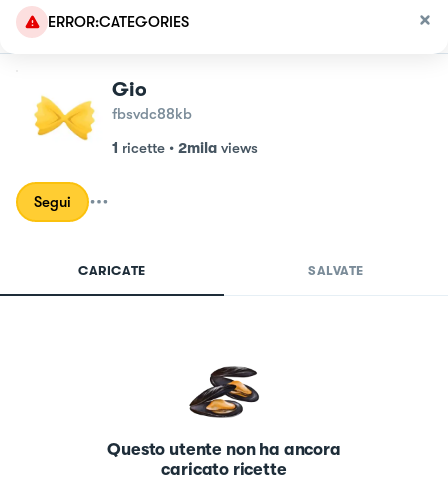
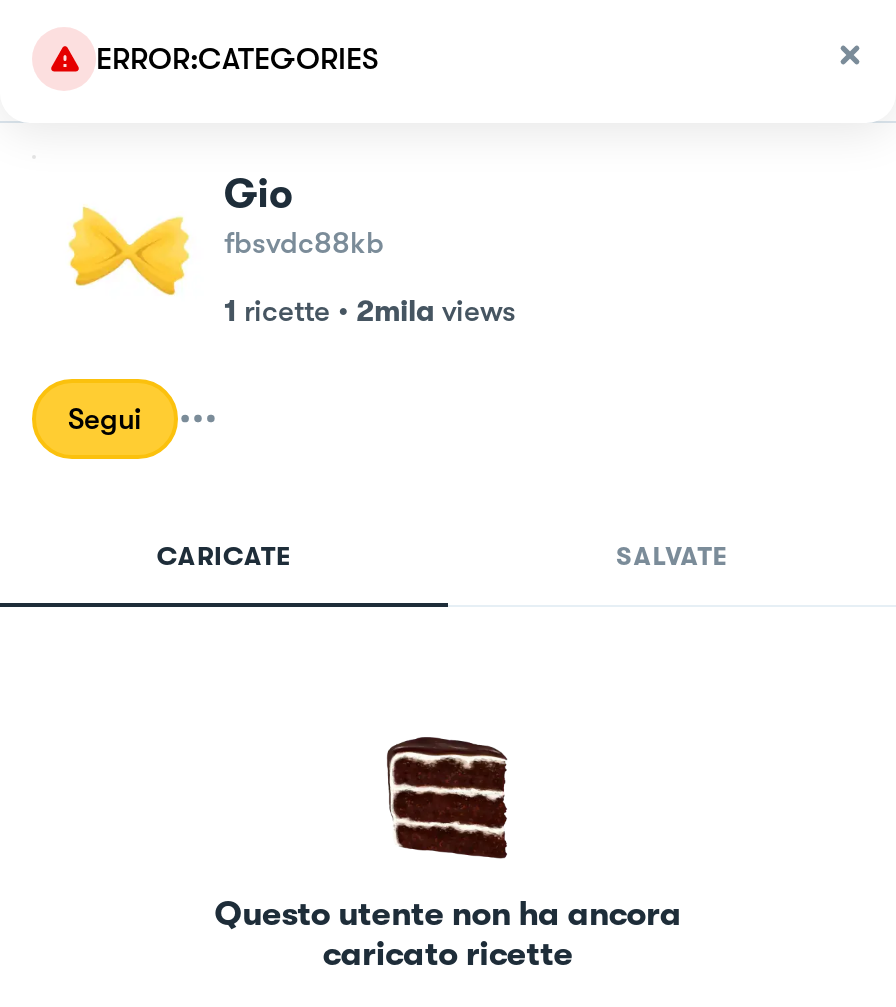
- [image]
+ [image]
